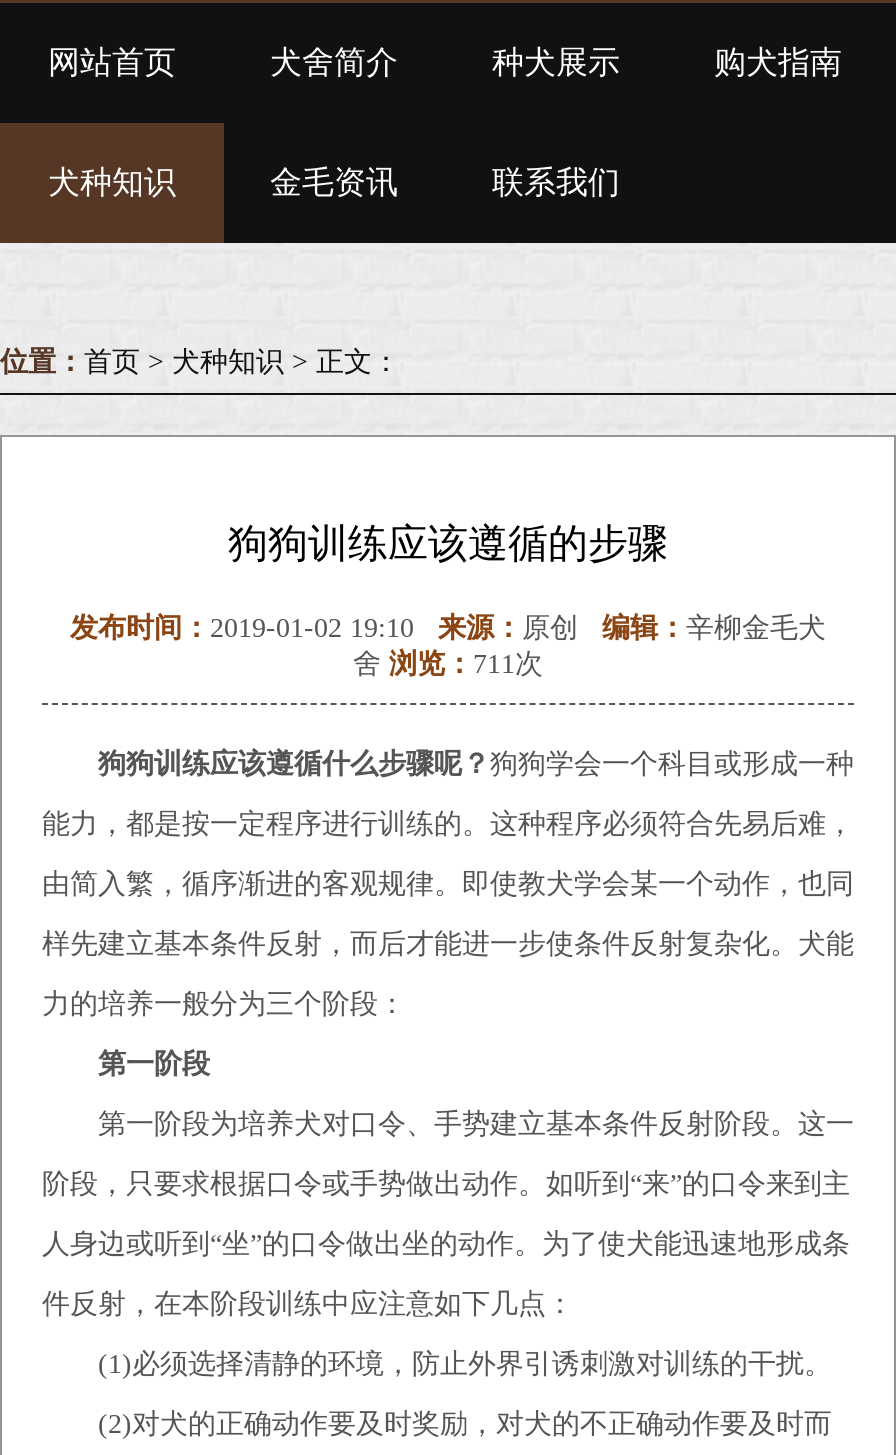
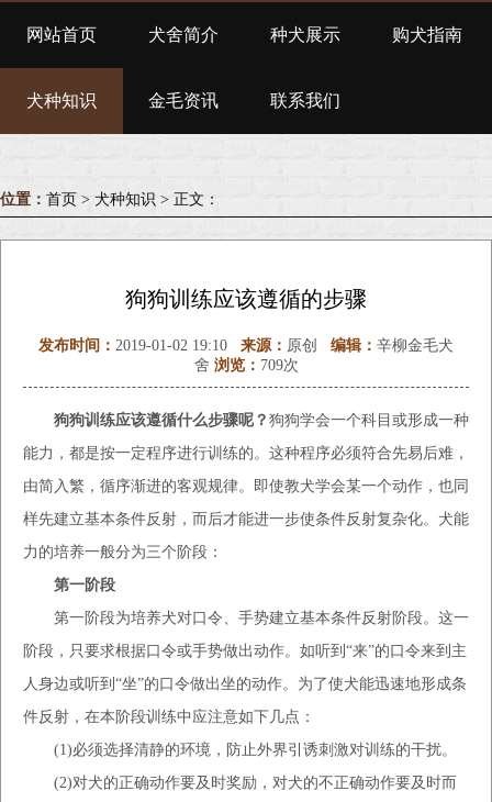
- 舍浏览：711次
+ 舍浏览：709次
